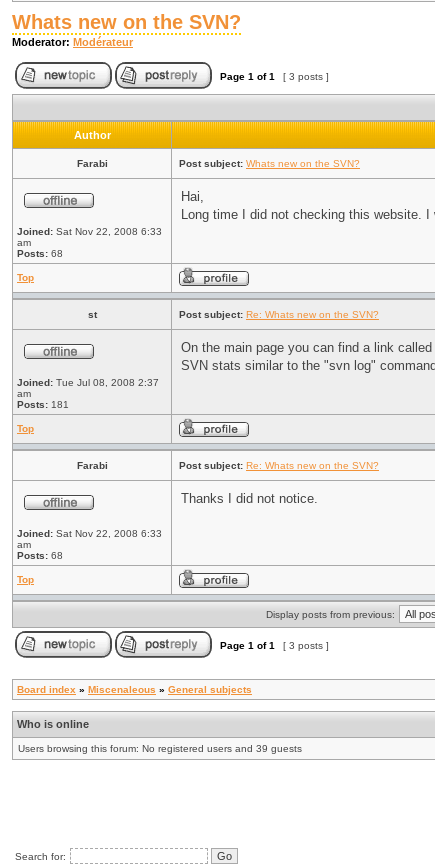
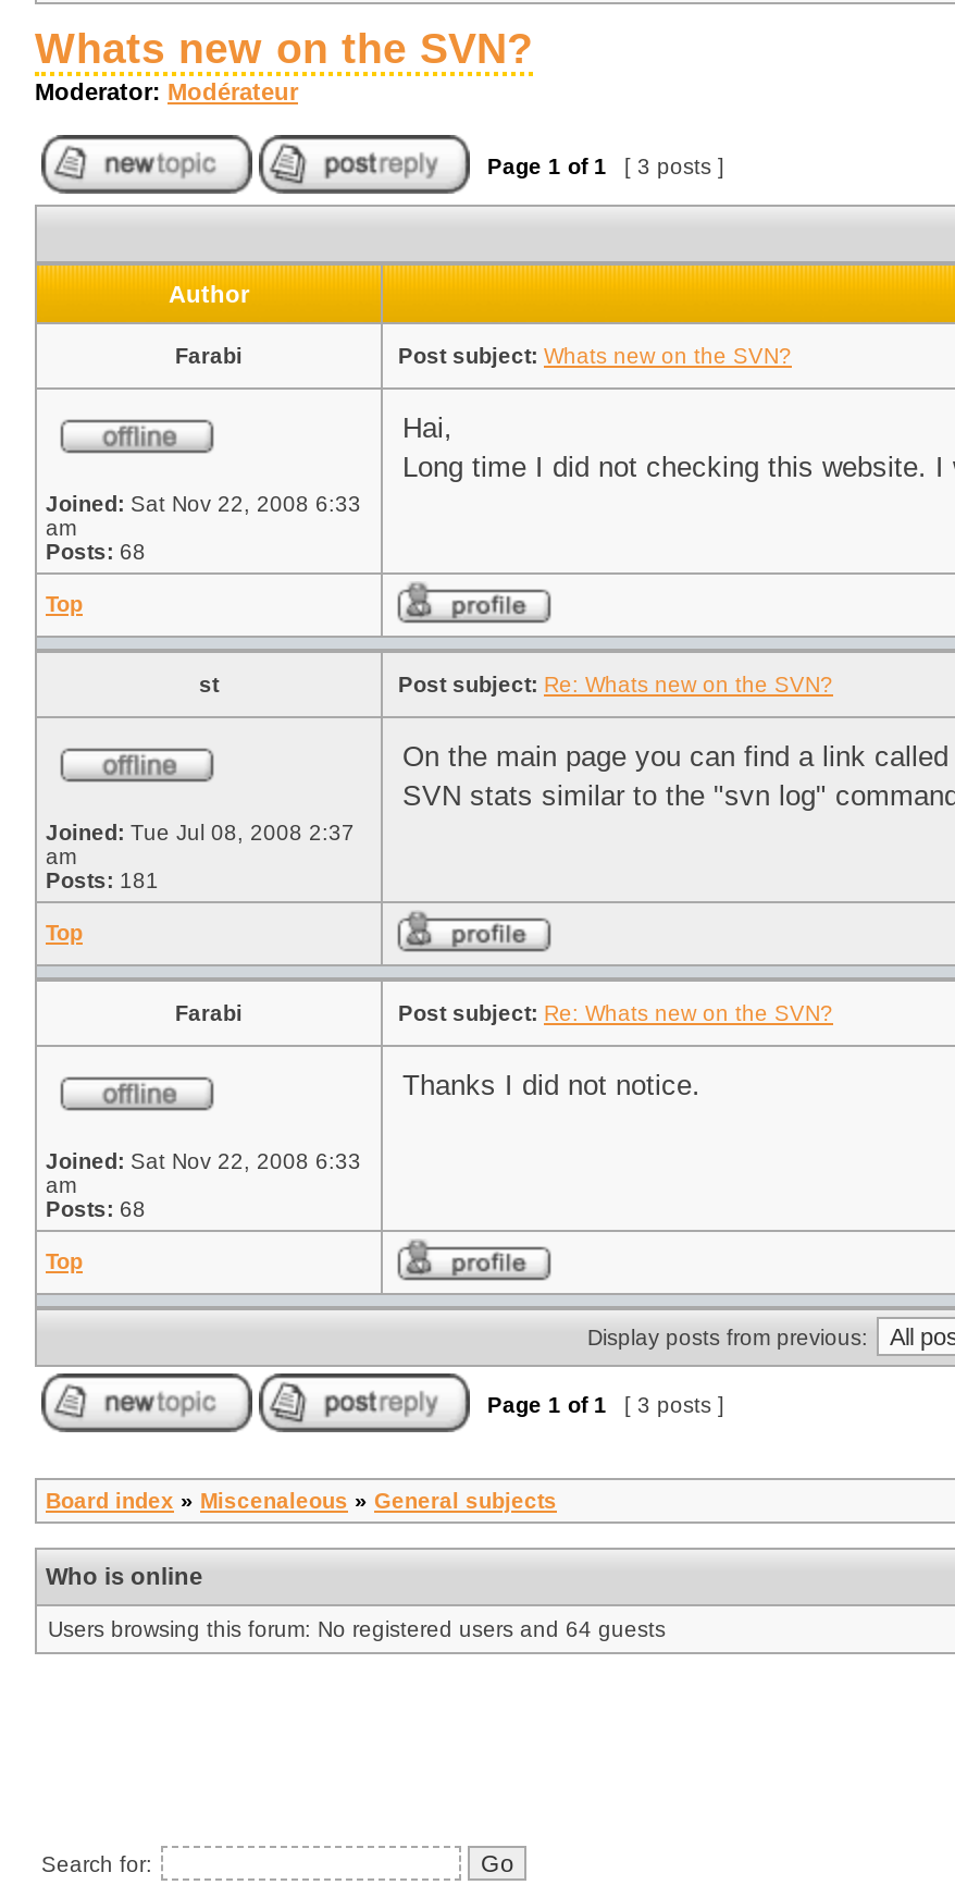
- Users browsing this forum: No registered users and 39 guests
+ Users browsing this forum: No registered users and 64 guests
